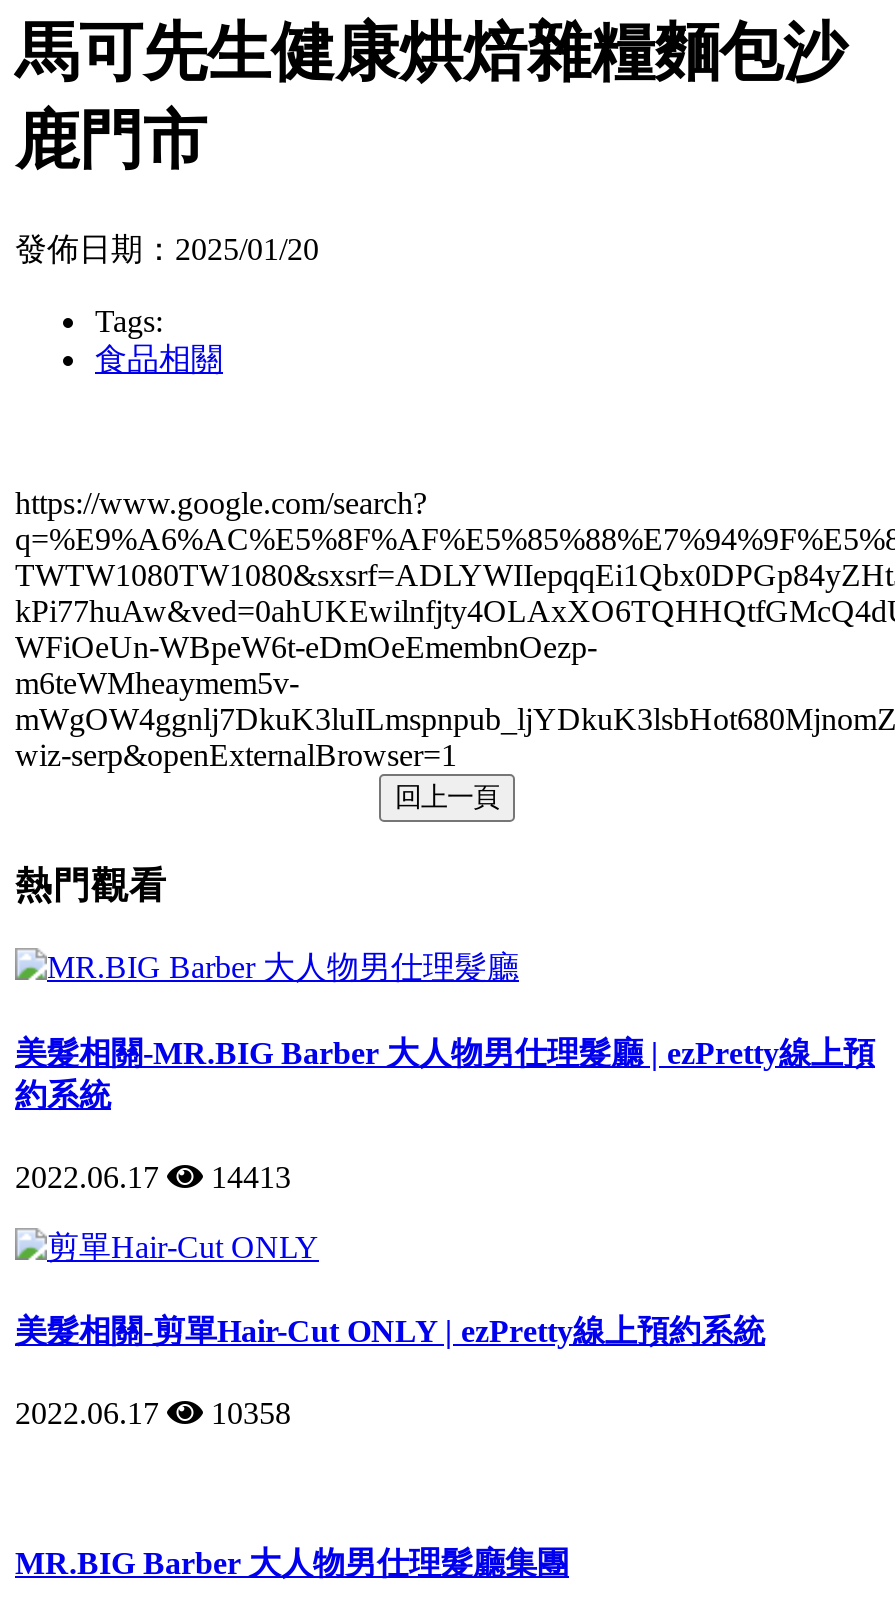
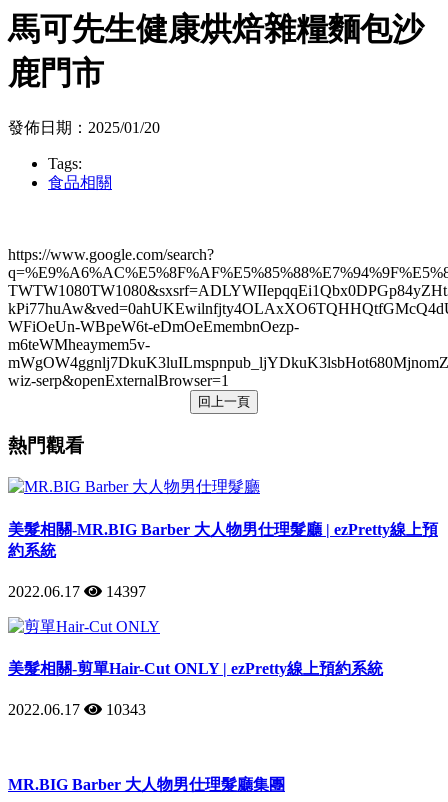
- 2022.06.17 14413
+ 2022.06.17 14397

- 2022.06.17 10358
+ 2022.06.17 10343
